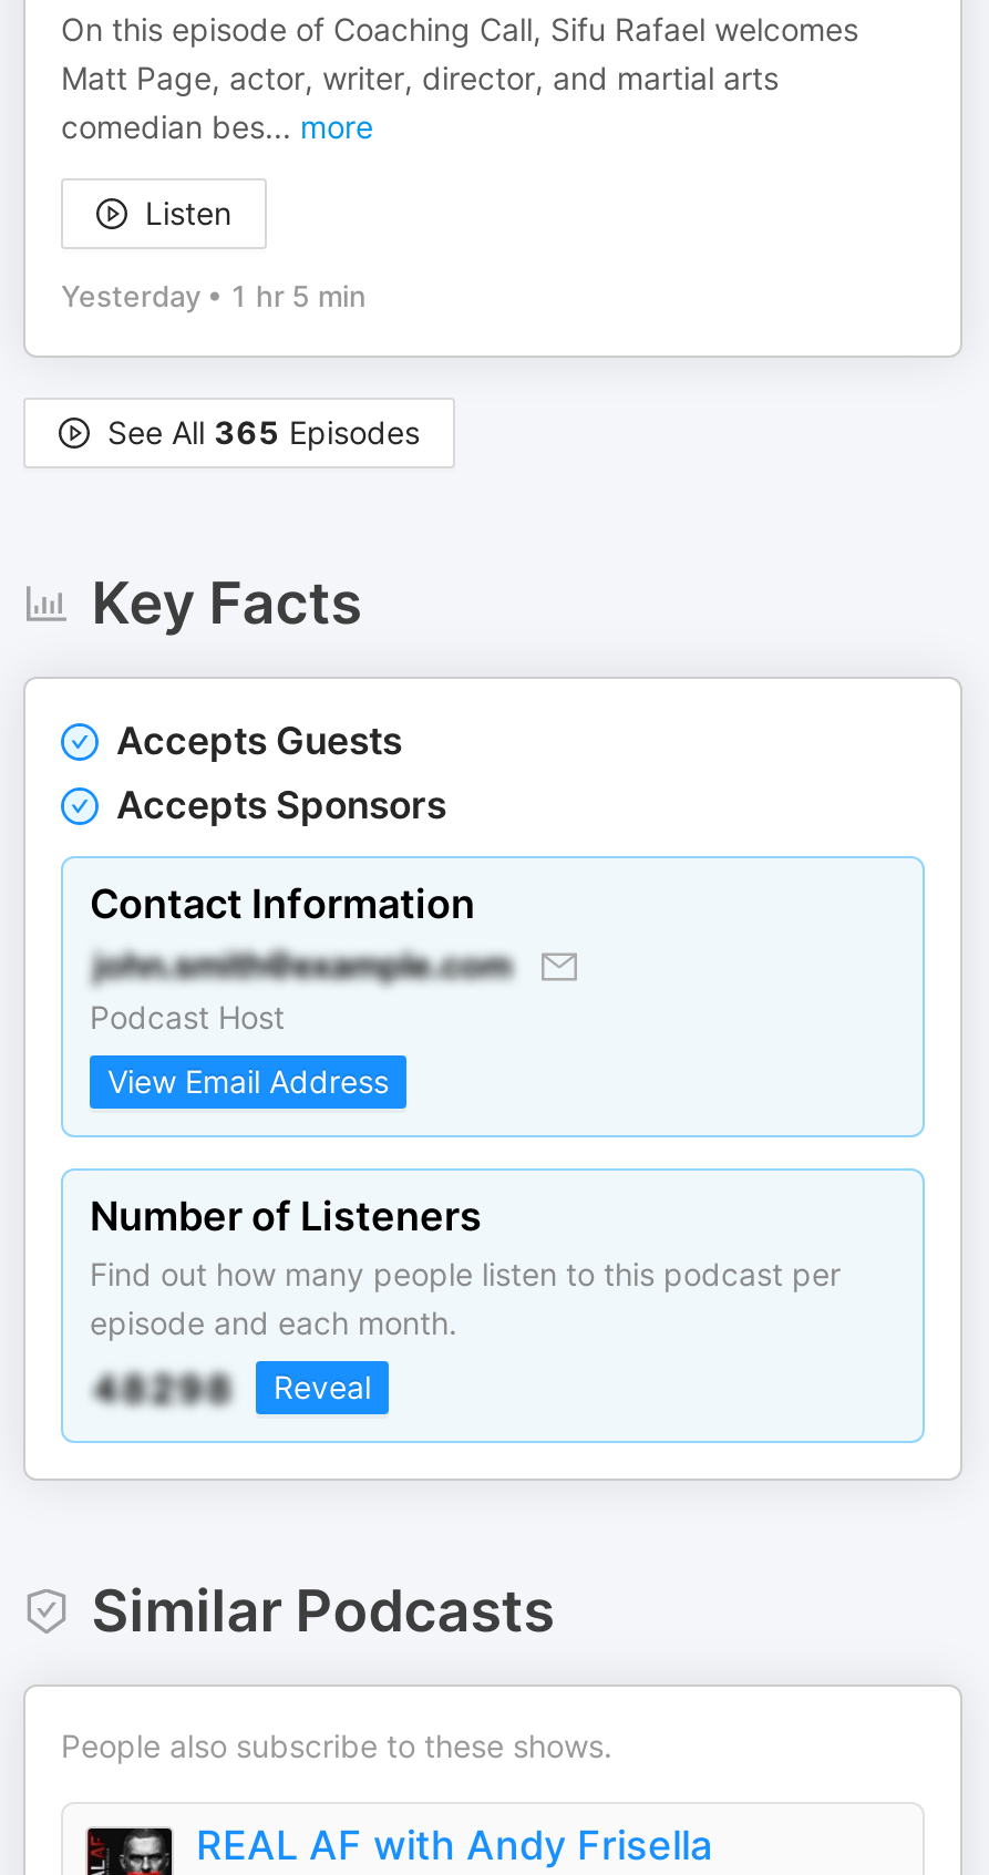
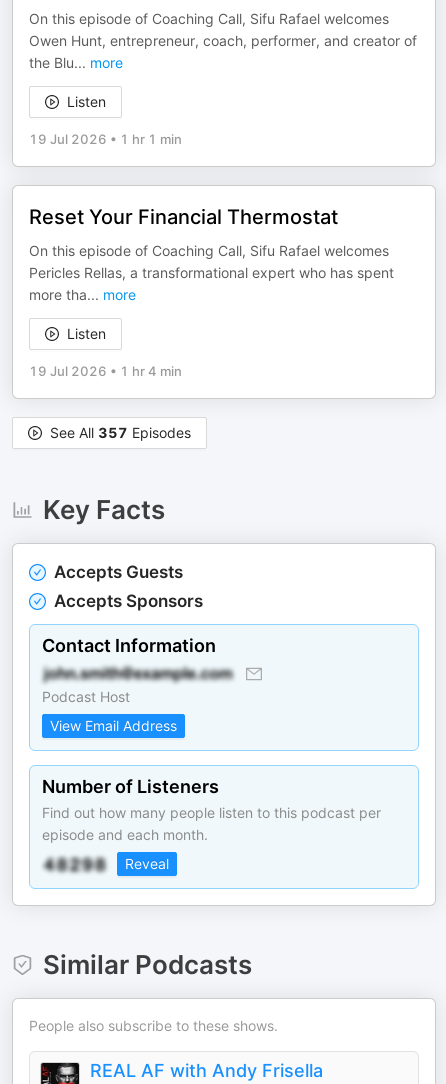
- Matt Page, actor, writer, director, and martial arts
+ Owen Hunt, entrepreneur, coach, performer, and creator of

- comedian bes... more
+ the Blu... more

- Yesterday • 1 hr 5 min
+ 19 Jul 2026 • 1 hr 1 min
+ Reset Your Financial Thermostat
+ On this episode of Coaching Call, Sifu Rafael welcomes
+ Pericles Rellas, a transformational expert who has spent
+ more tha... more
+ Listen
+ 19 Jul 2026 • 1 hr 4 min

- See All 365 Episodes
+ See All 357 Episodes
